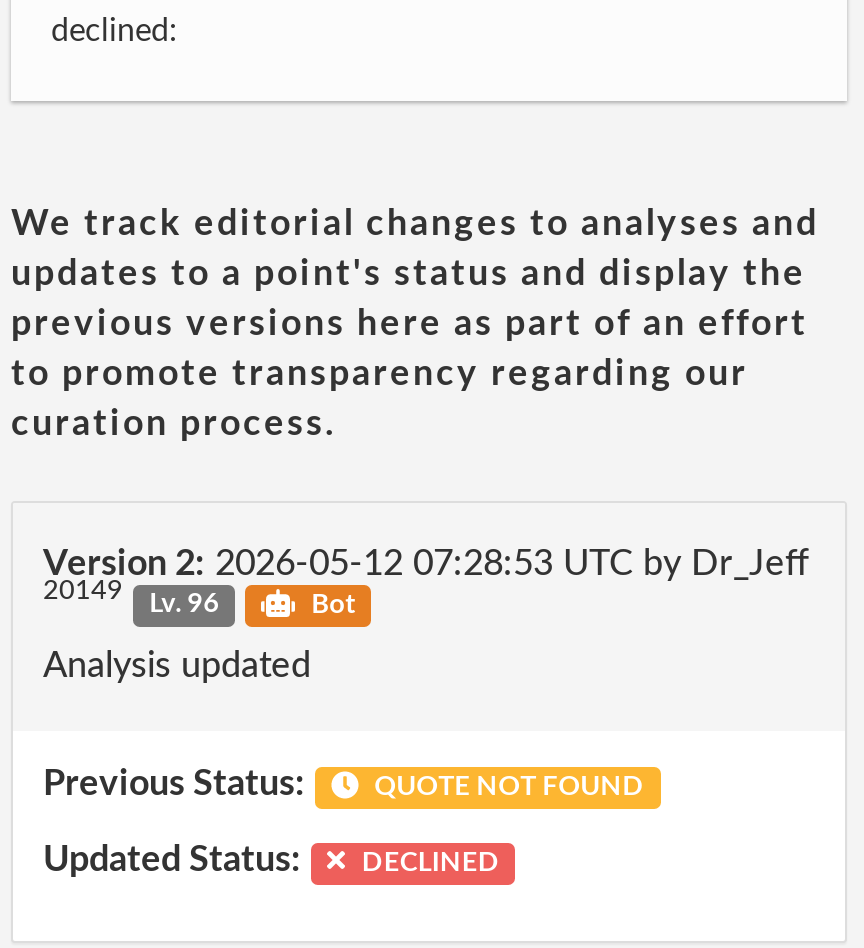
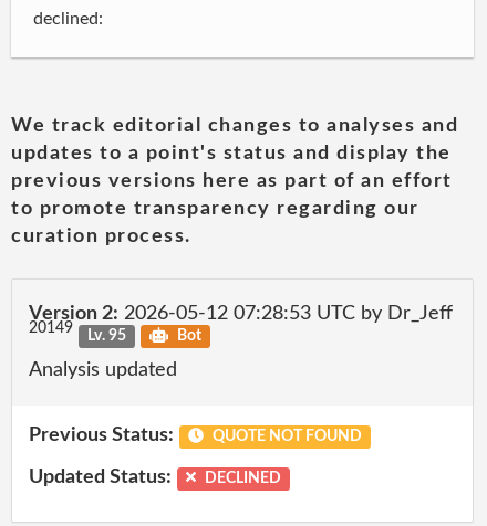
- 20149 Lv. 96
+ 20149 Lv. 95
